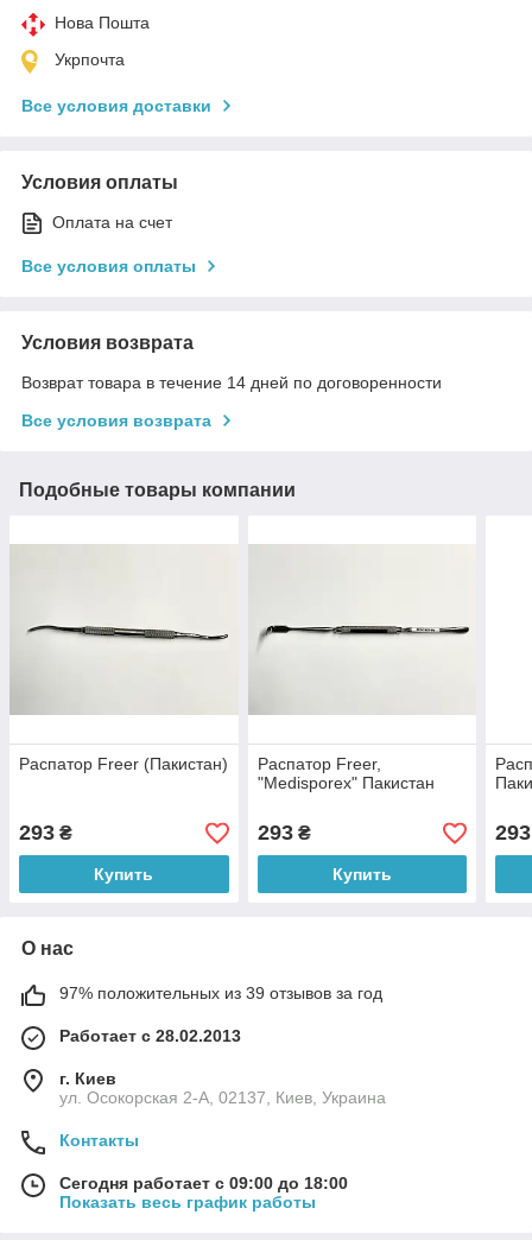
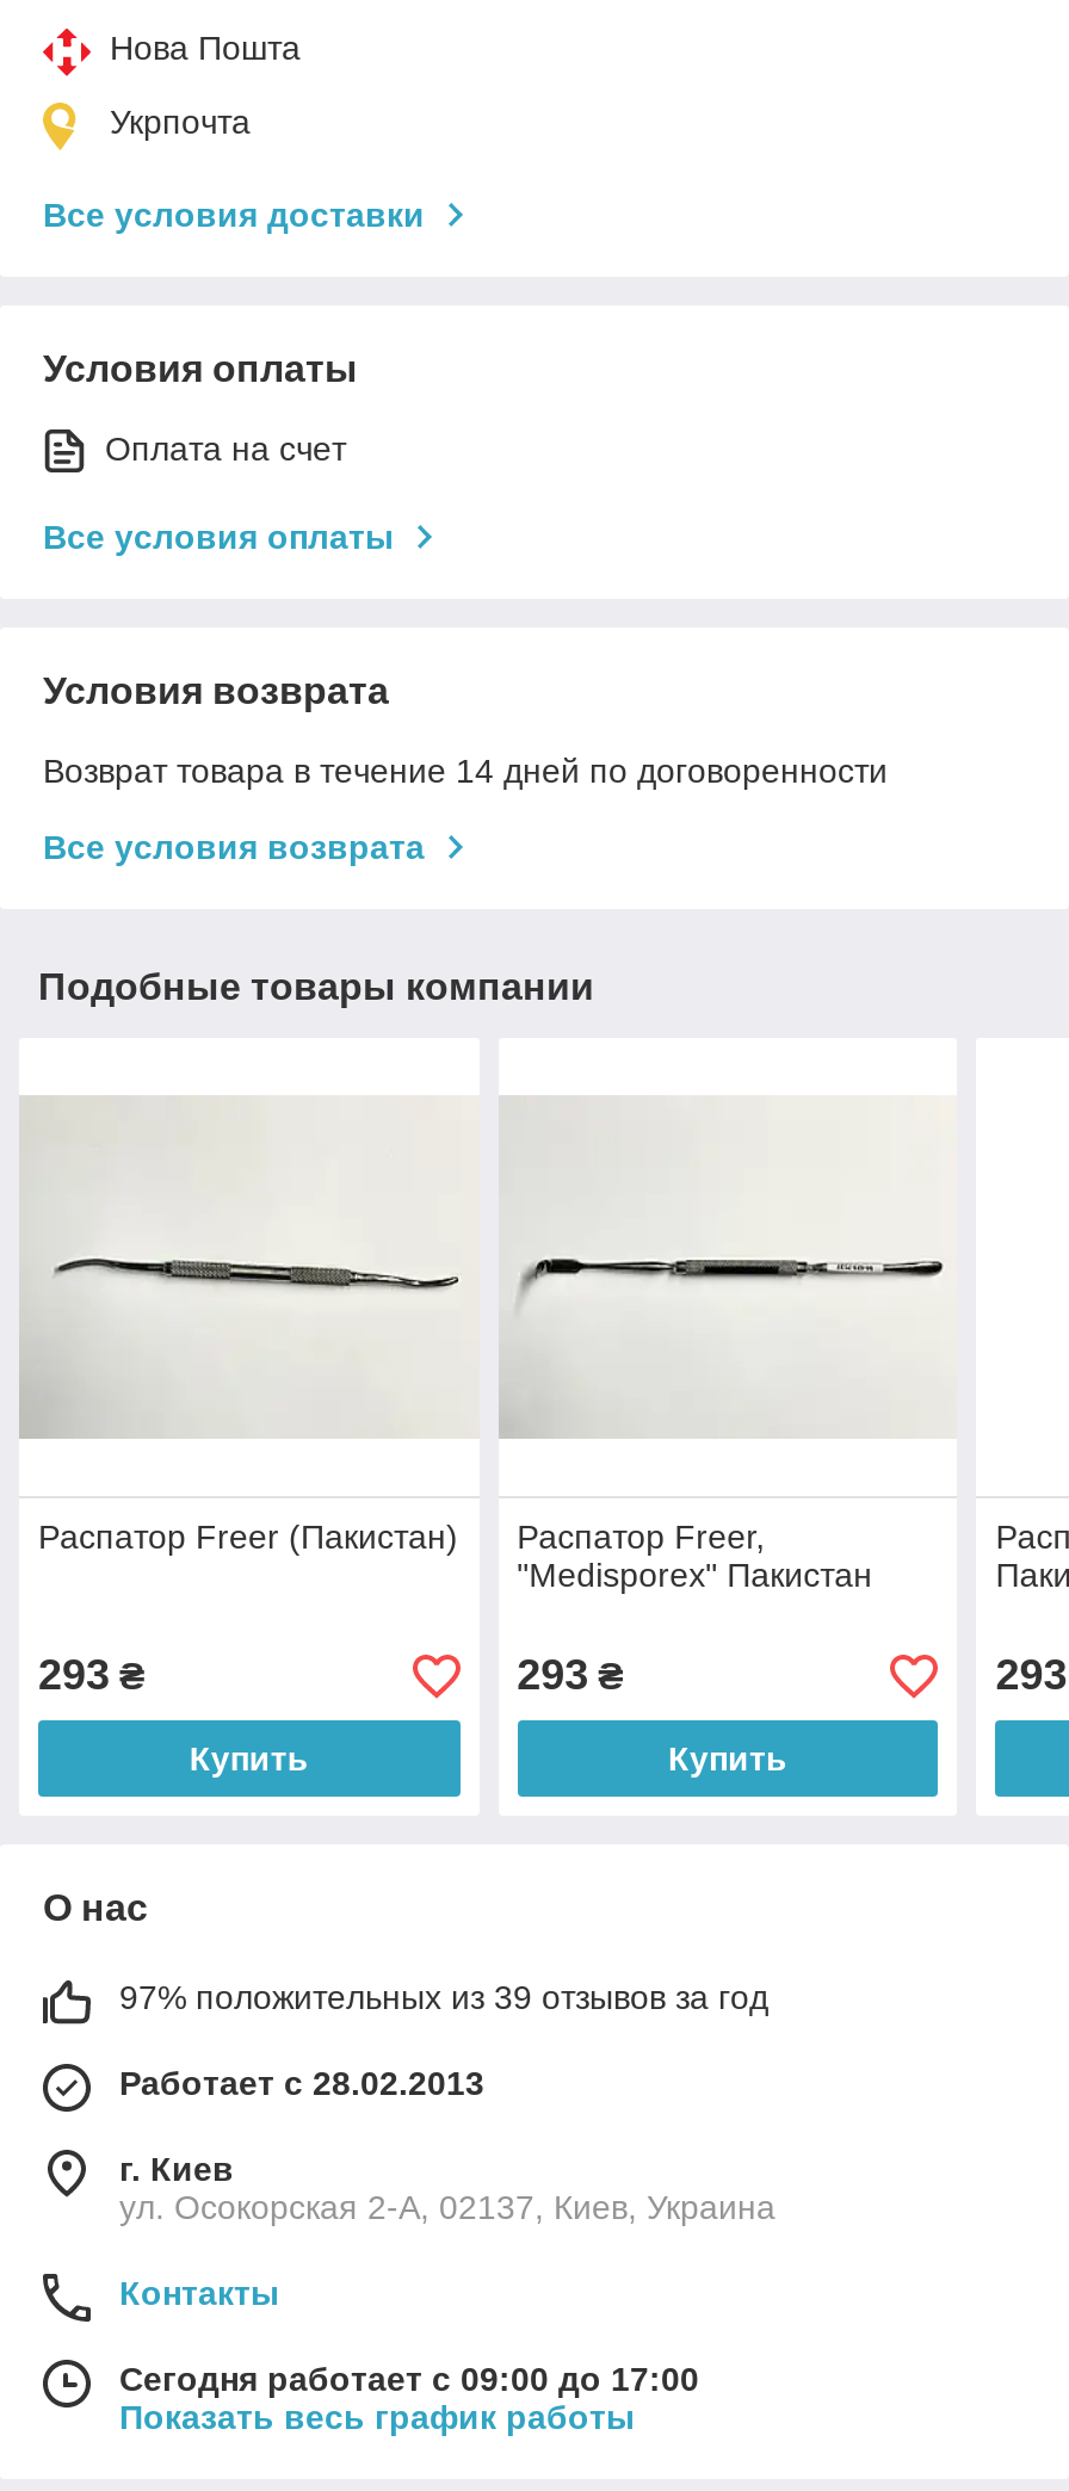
- Сегодня работает с 09:00 до 18:00
+ Сегодня работает с 09:00 до 17:00
